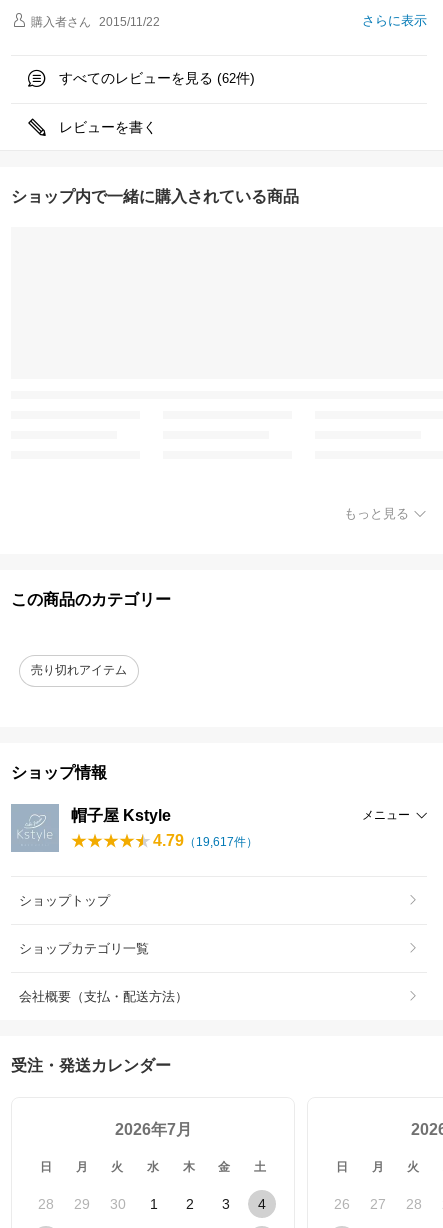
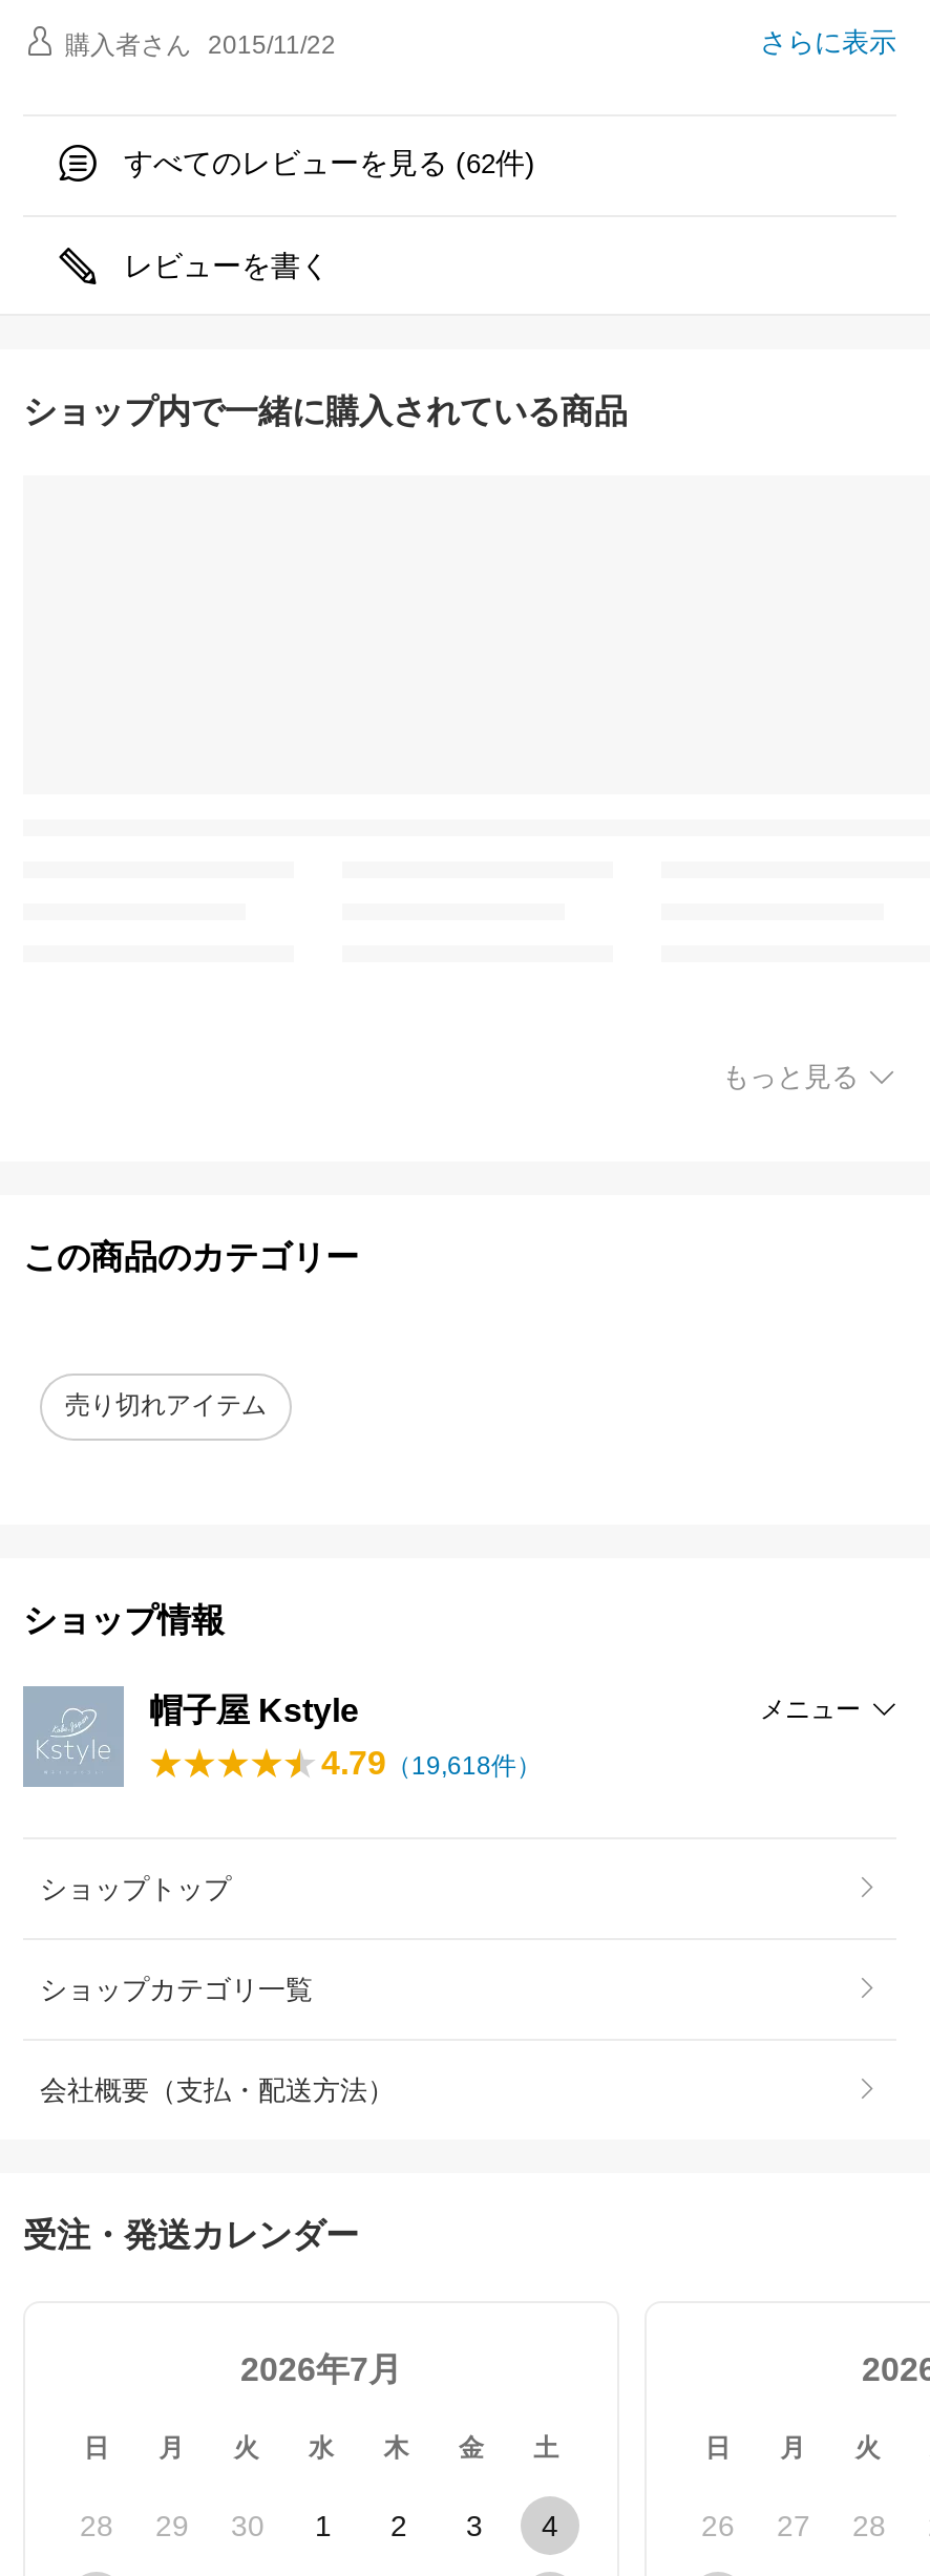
- 4.79（19,617件）
+ 4.79（19,618件）
